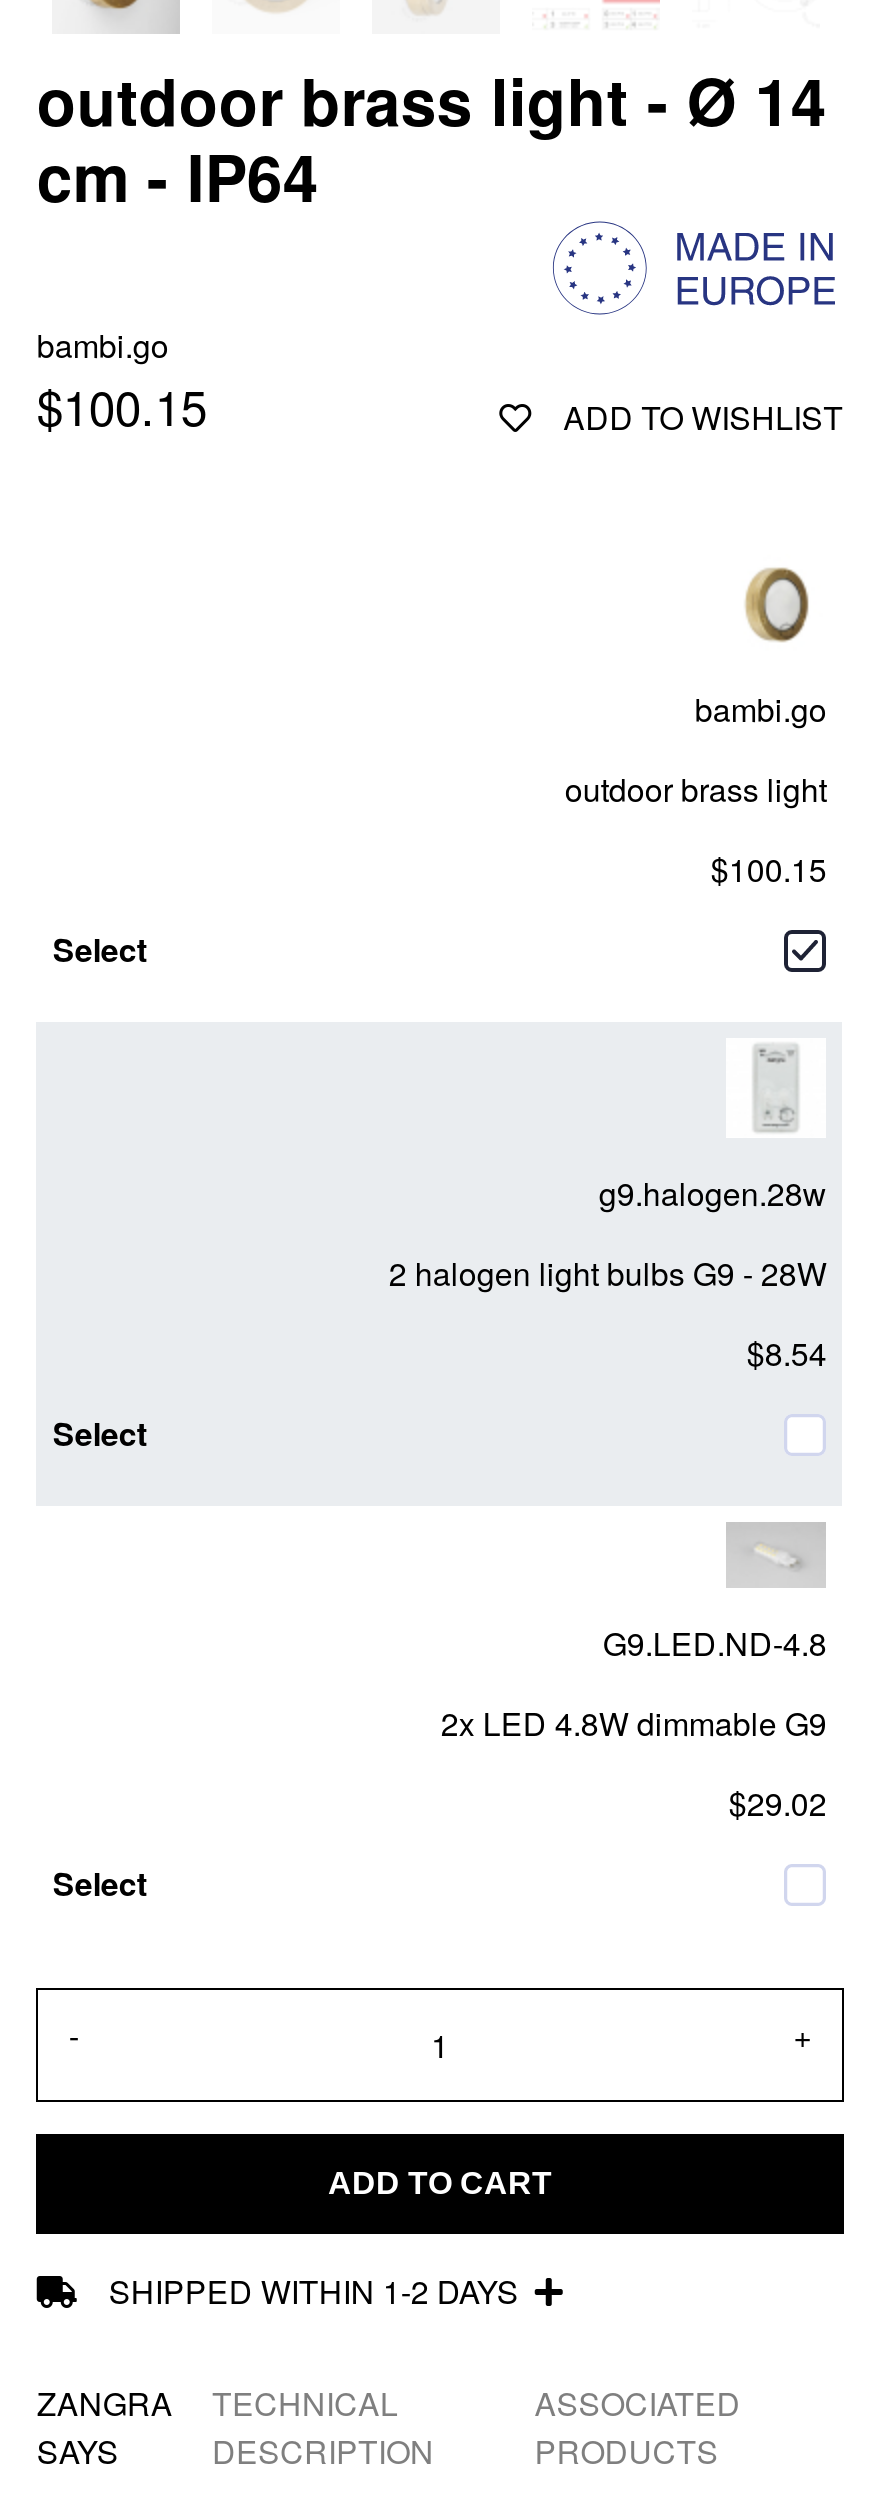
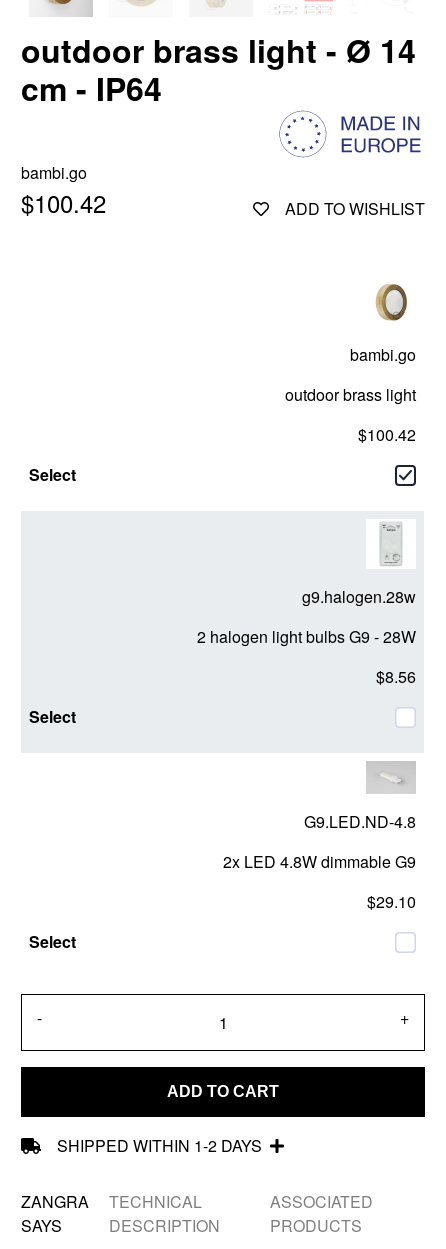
- $100.15
+ $100.42

- $100.15
+ $100.42

- $8.54
+ $8.56

- $29.02
+ $29.10
